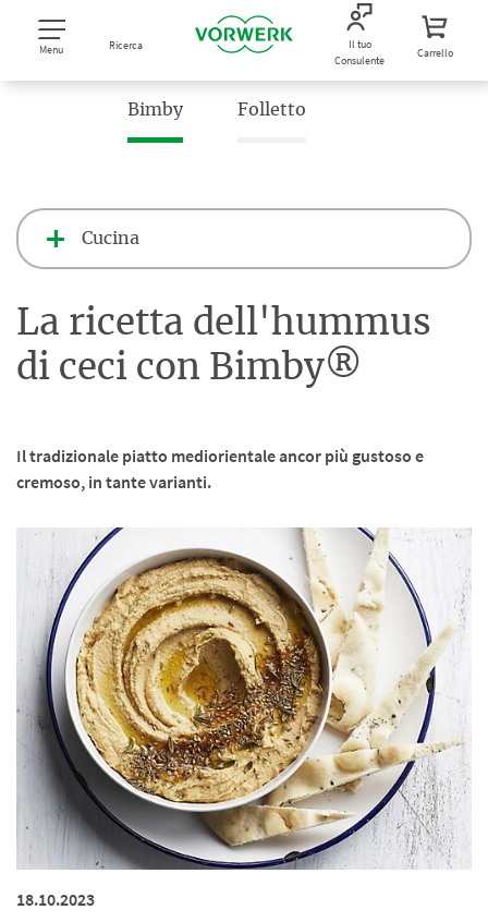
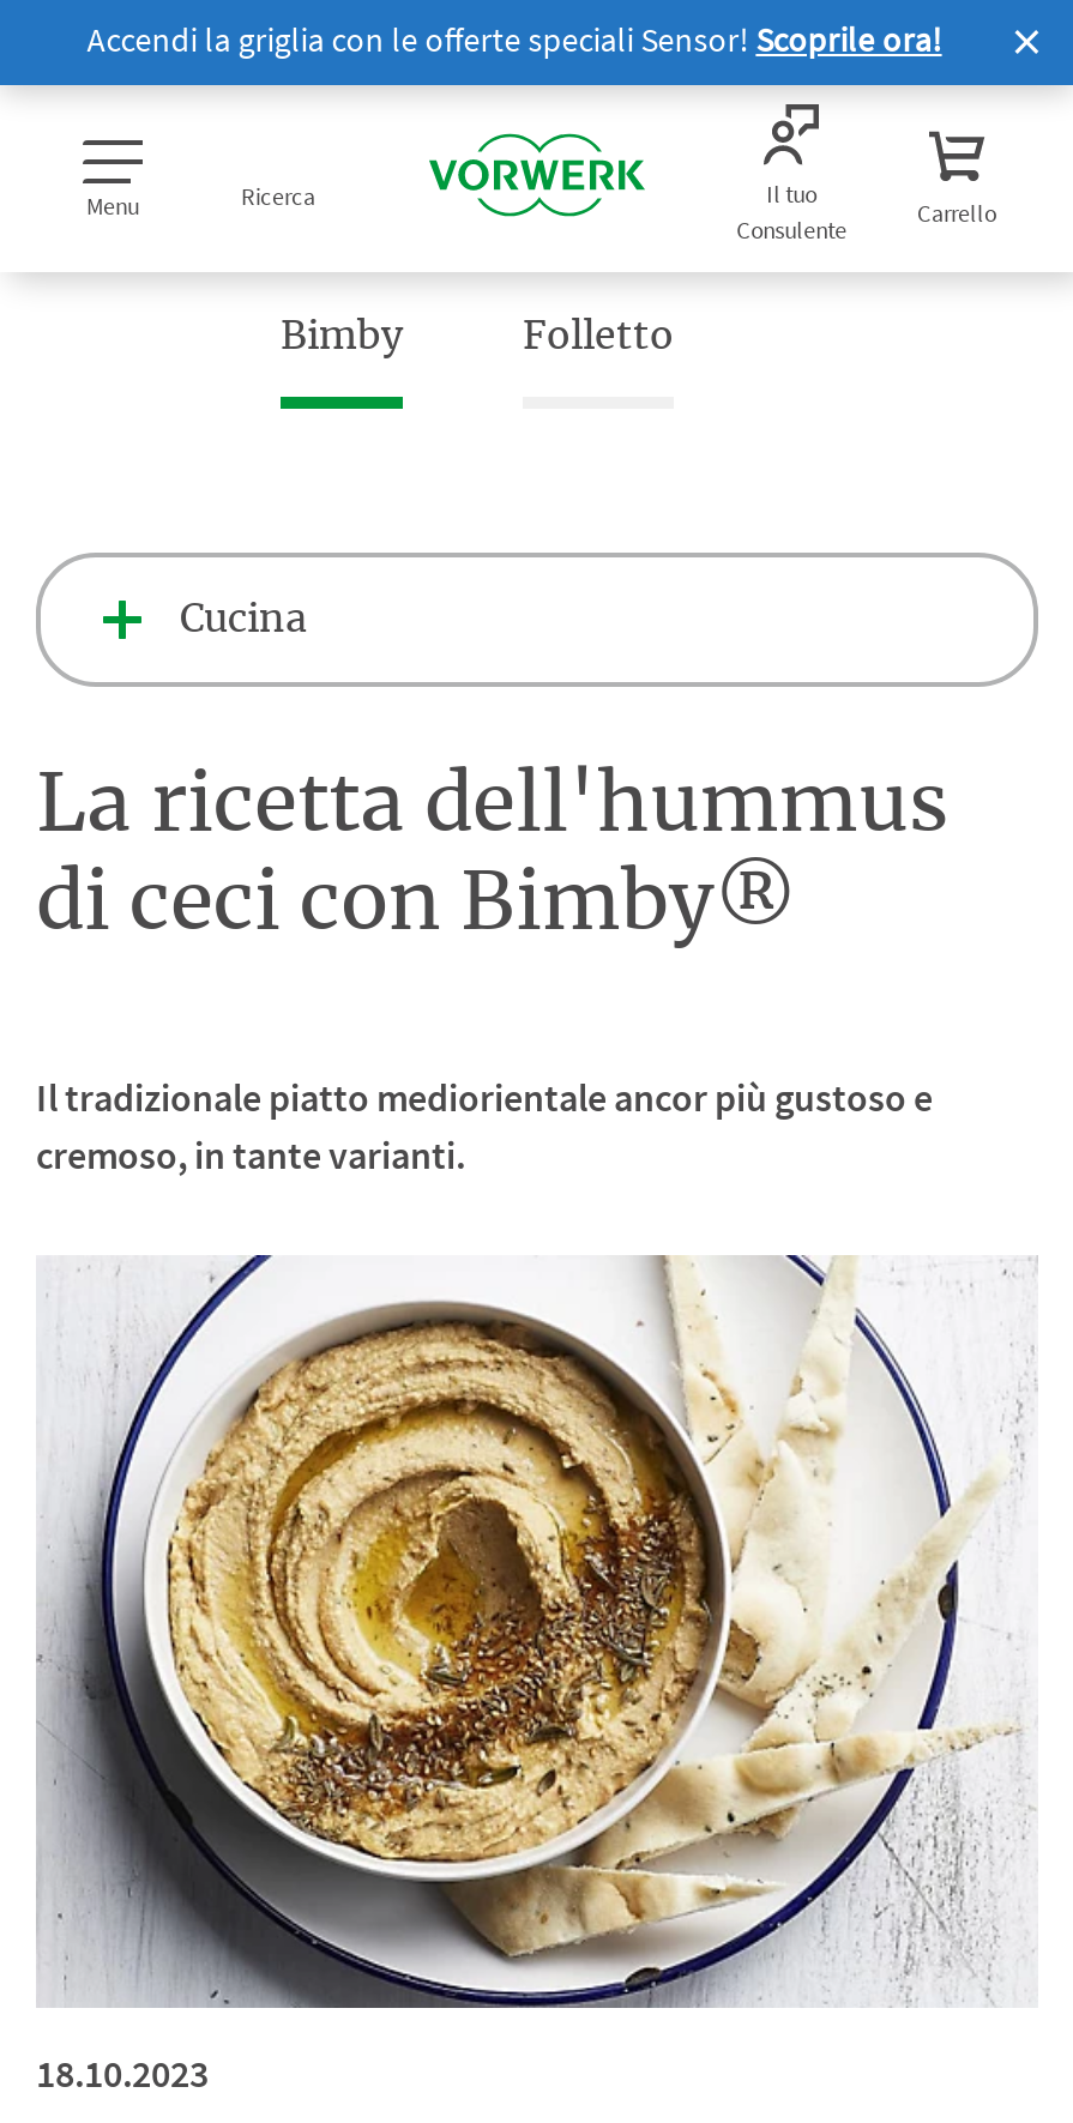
+ Accendi la griglia con le offerte speciali Sensor! Scoprile ora!
